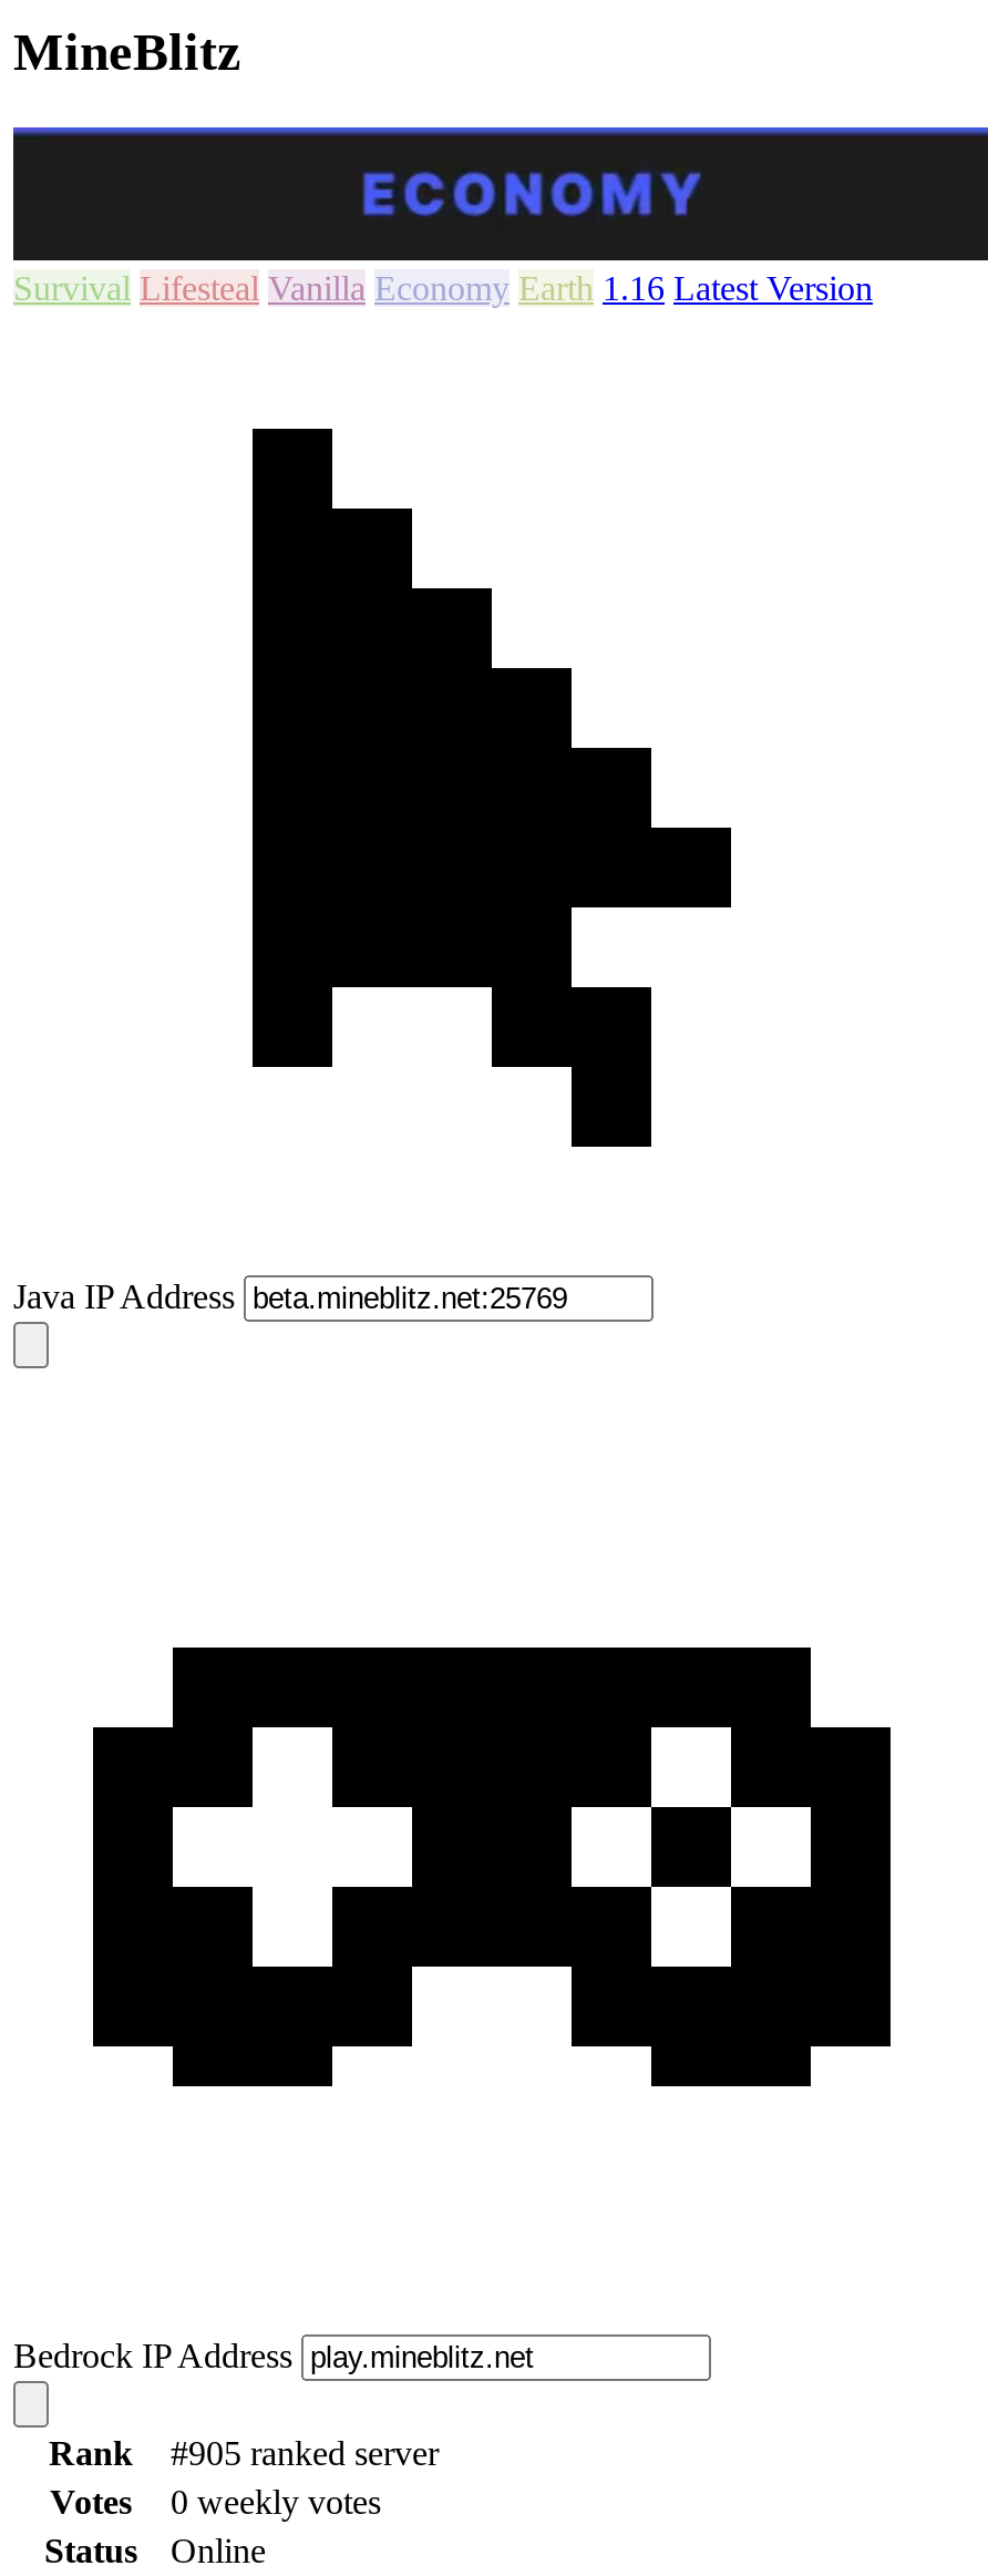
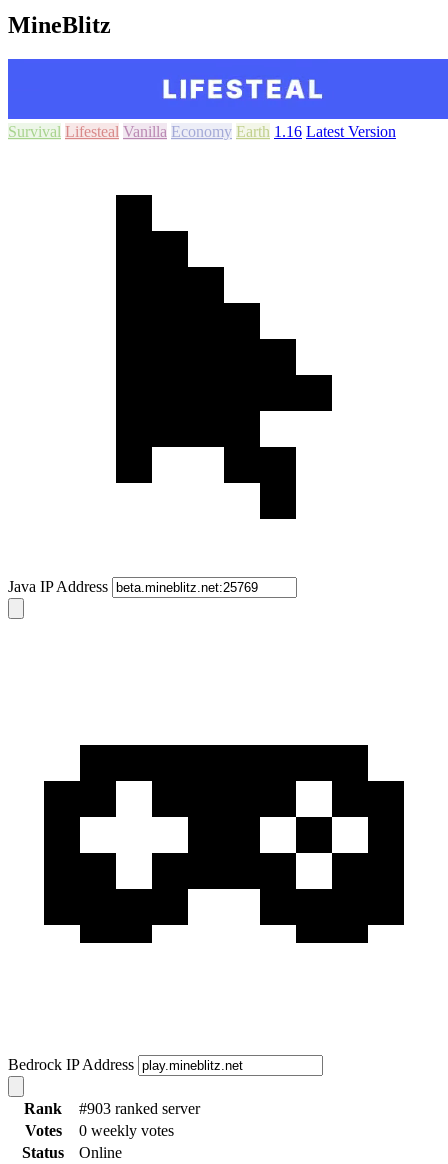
- [image]
+ [image]

- #905 ranked server
+ #903 ranked server
